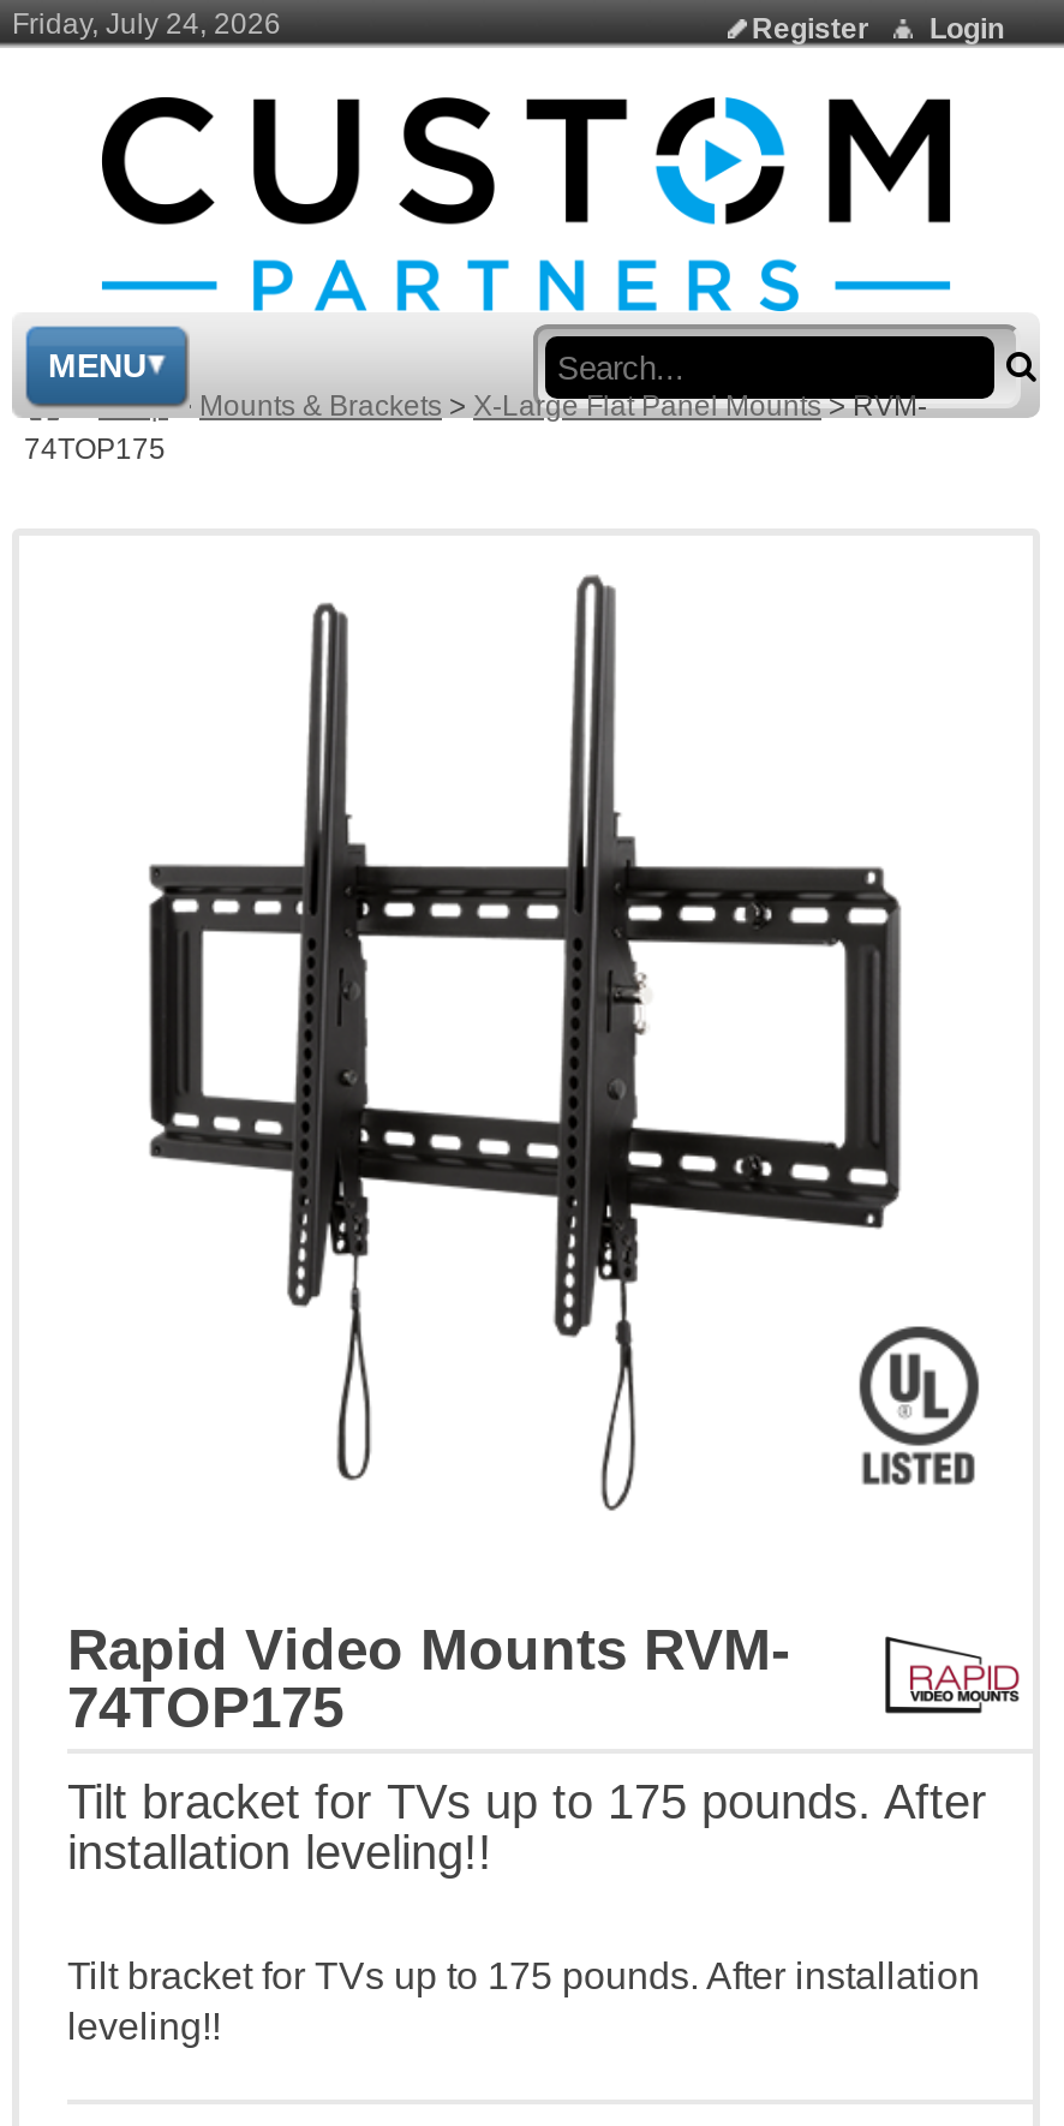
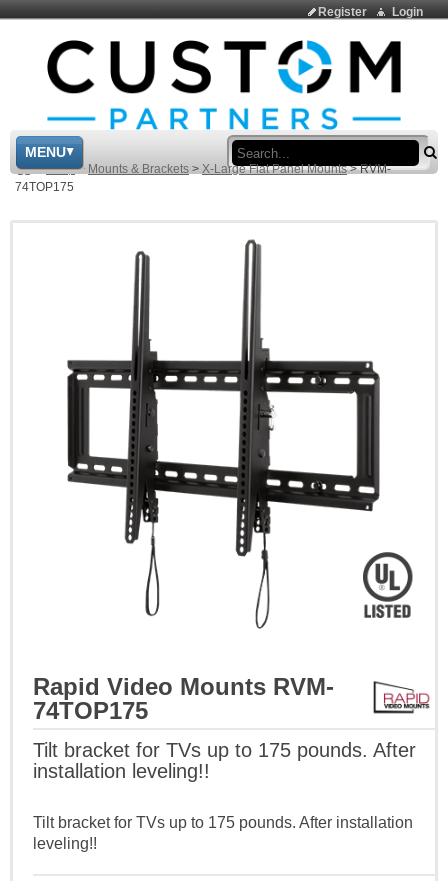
- Friday, July 24, 2026
